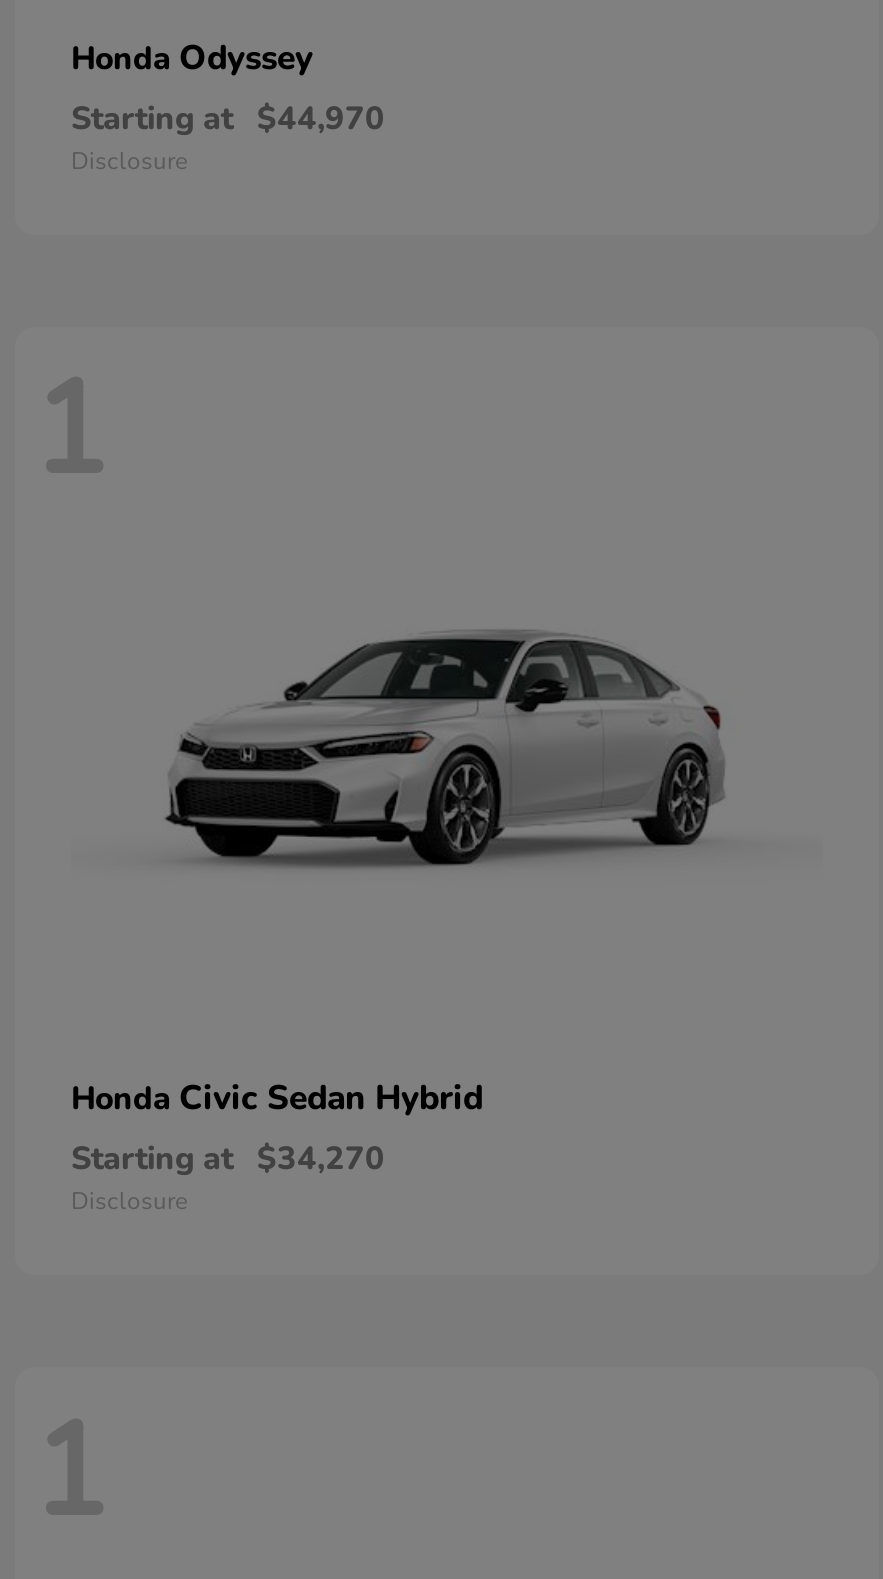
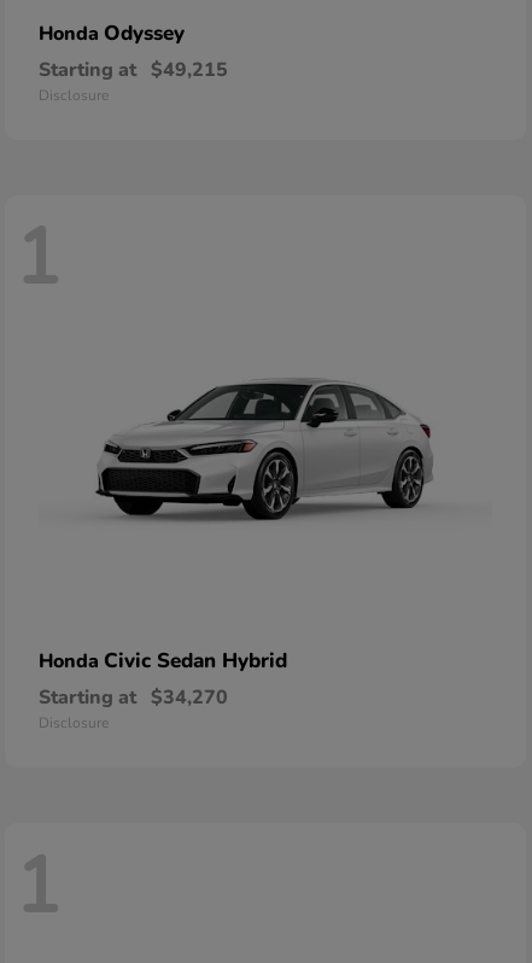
- Starting at $44,970
+ Starting at $49,215
